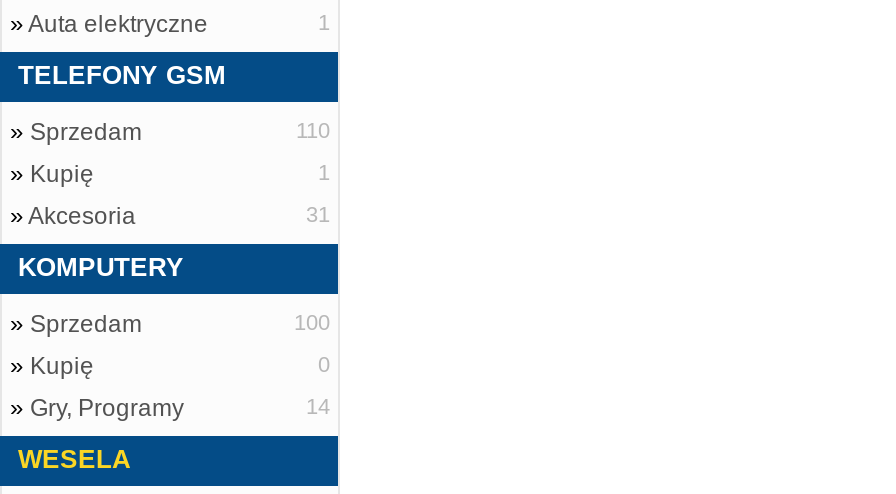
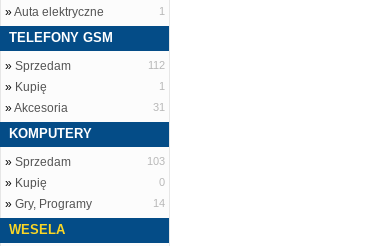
- 110
+ 112

- 100
+ 103
